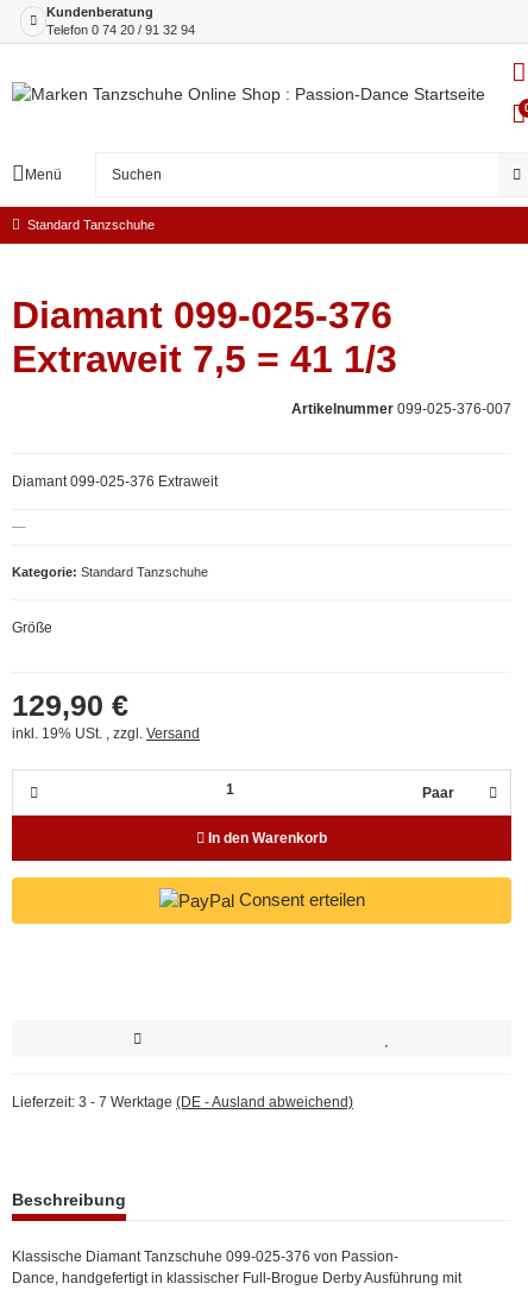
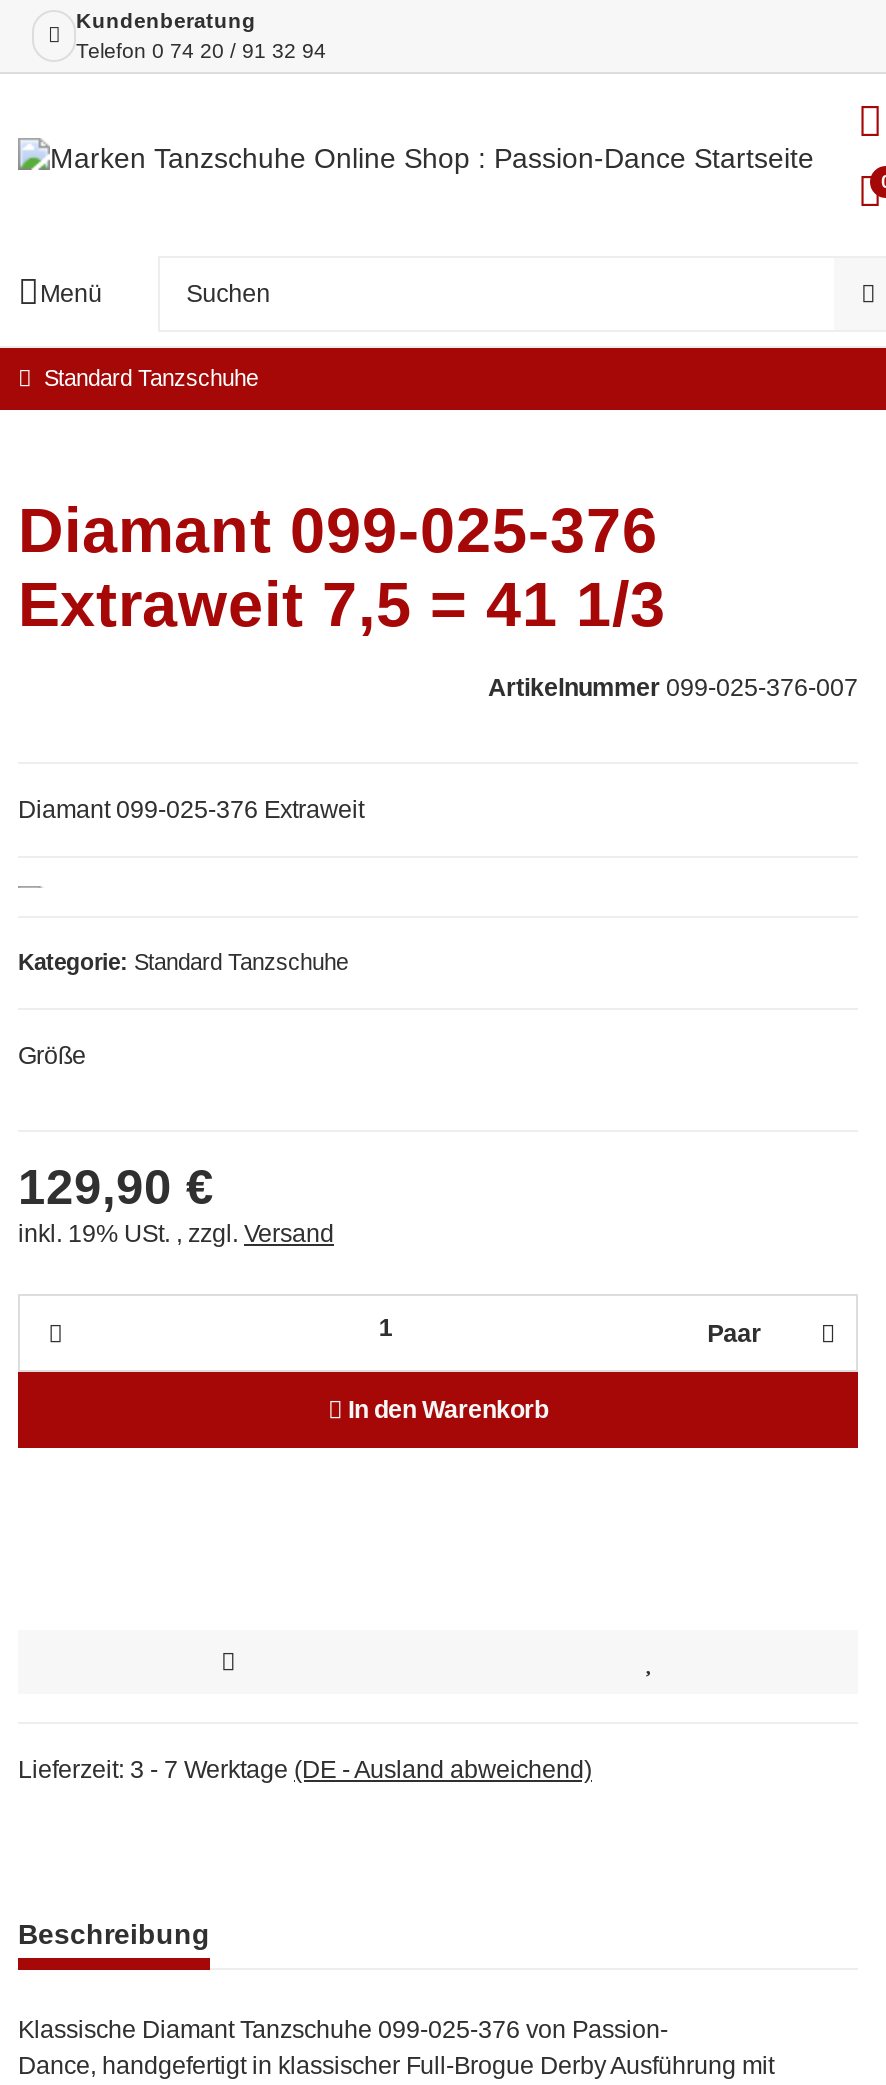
- Consent erteilen
